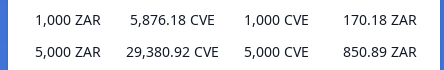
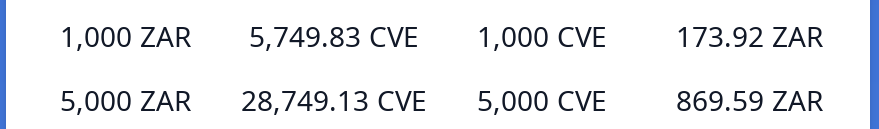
- 5,876.18 CVE
+ 5,749.83 CVE

- 170.18 ZAR
+ 173.92 ZAR

- 29,380.92 CVE
+ 28,749.13 CVE

- 850.89 ZAR
+ 869.59 ZAR
